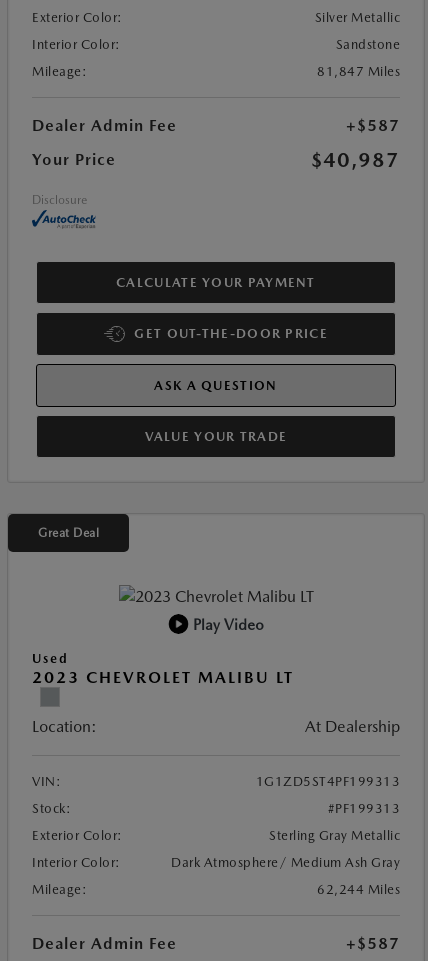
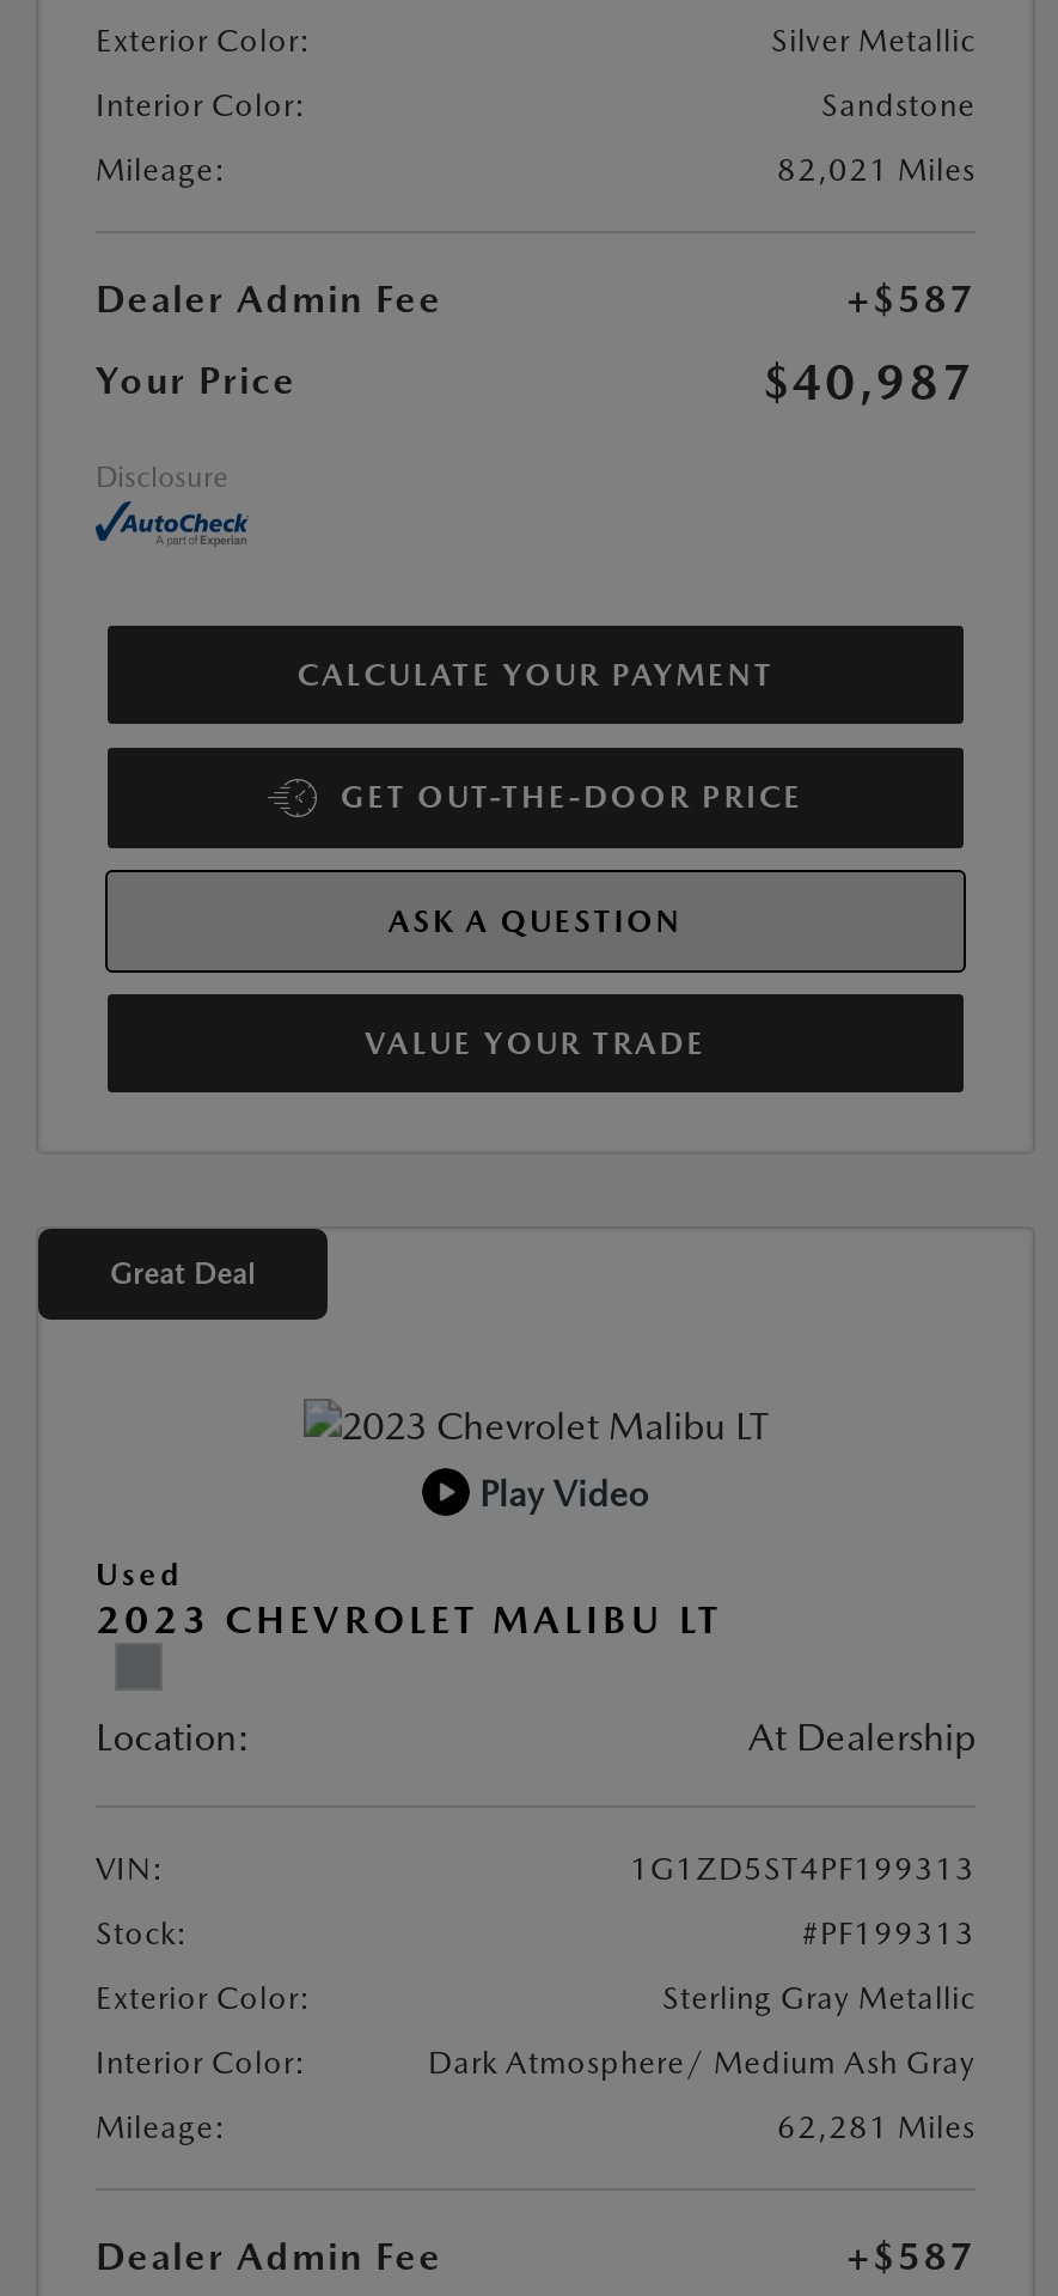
- 81,847 Miles
+ 82,021 Miles

- 62,244 Miles
+ 62,281 Miles
